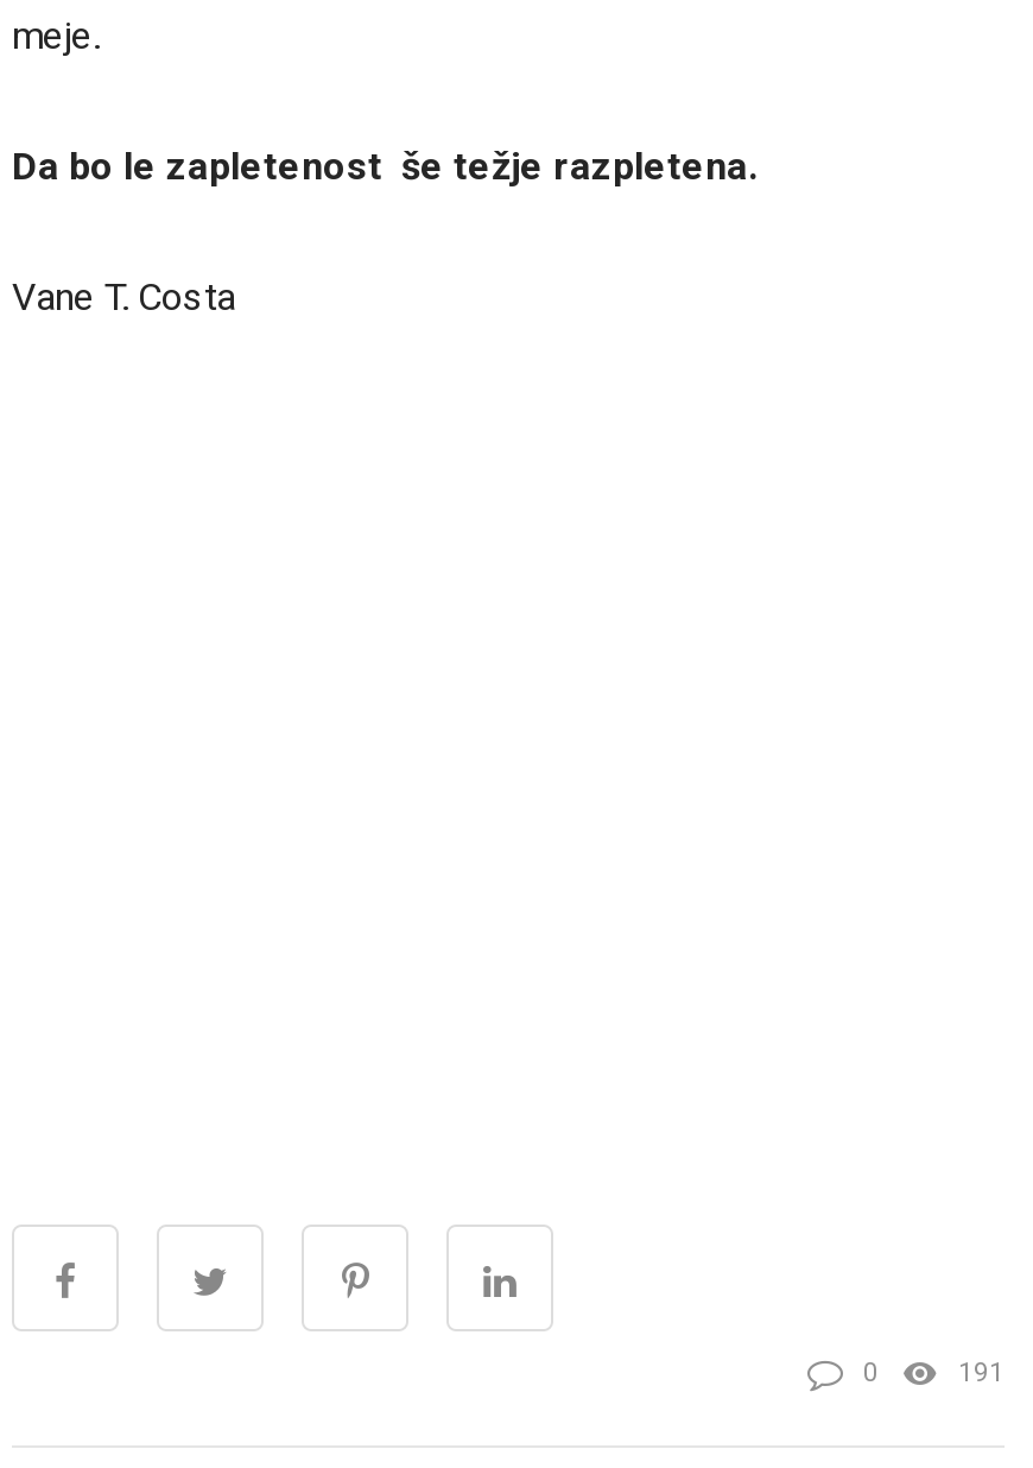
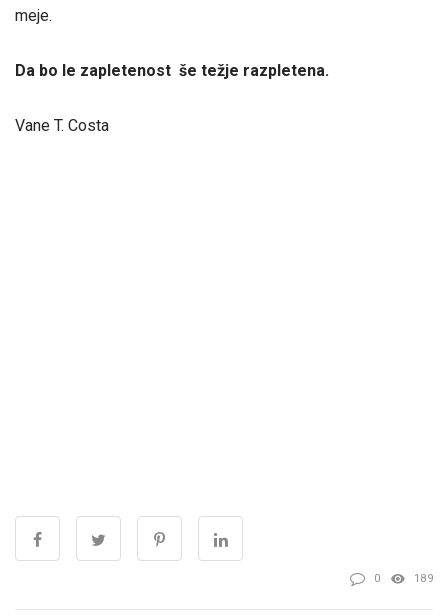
- 191
+ 189
